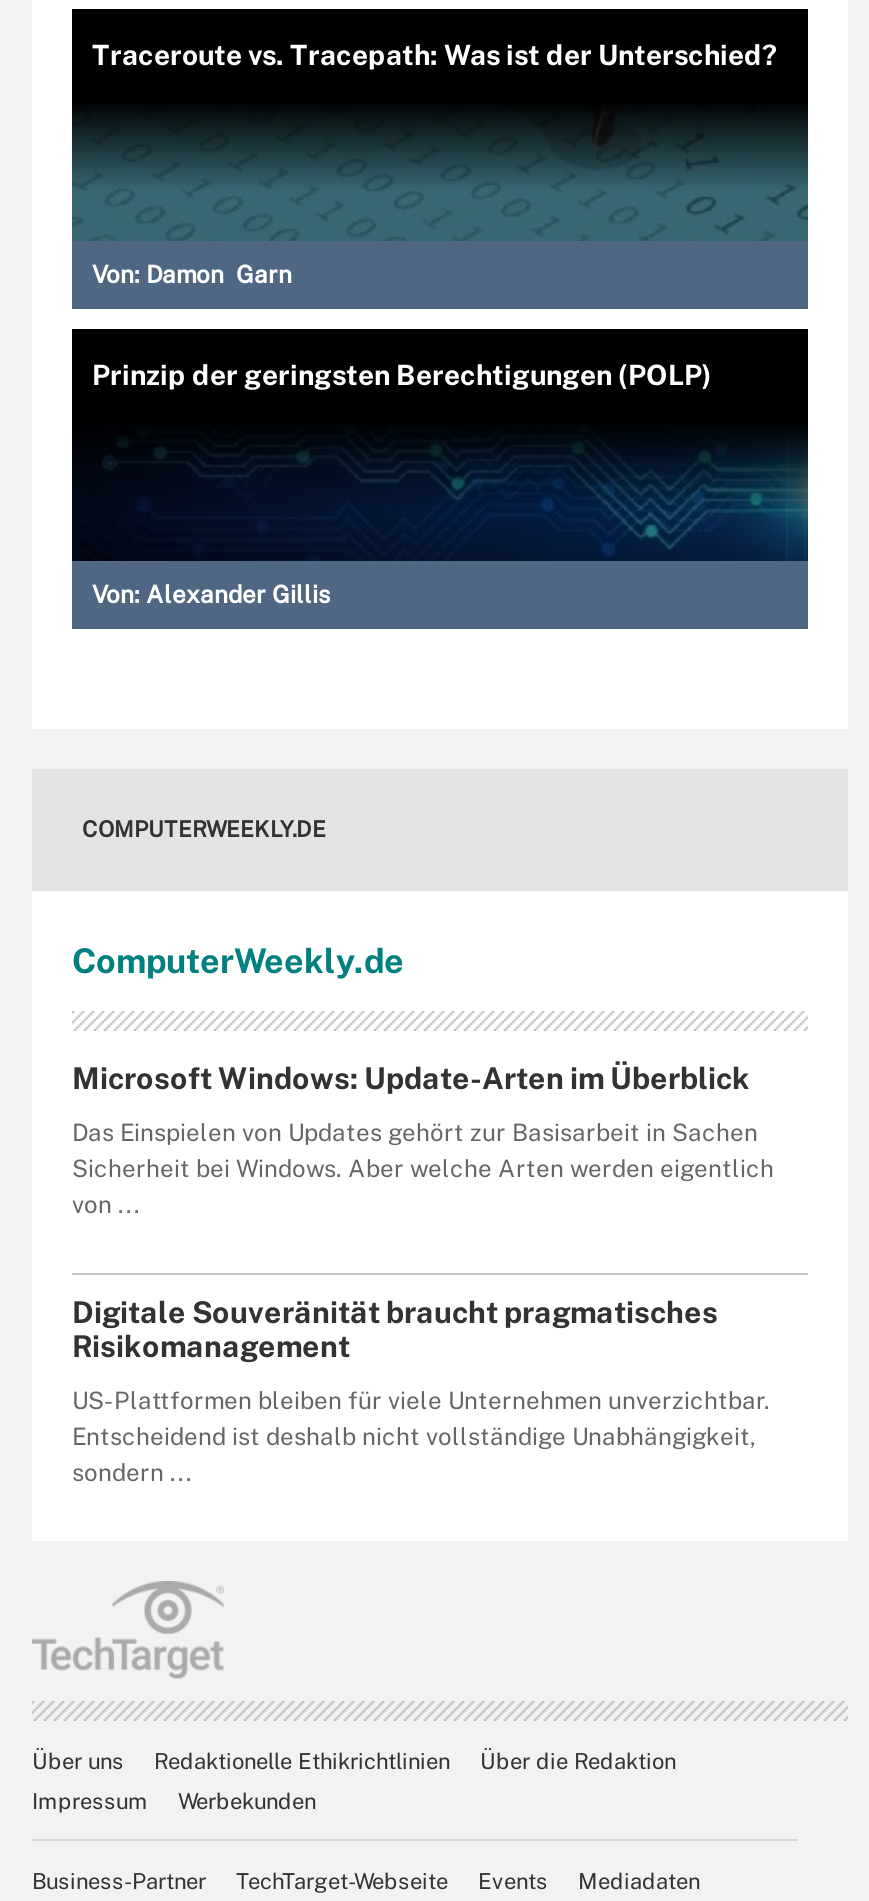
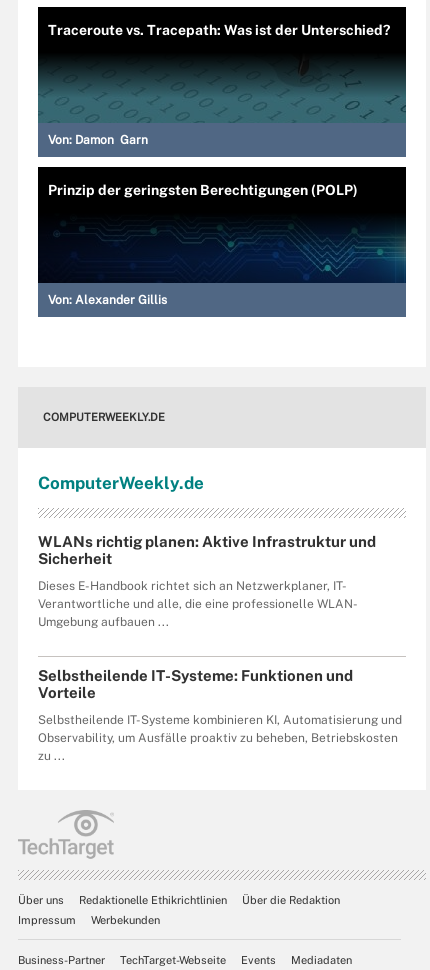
- Microsoft Windows: Update-Arten im Überblick
+ WLANs richtig planen: Aktive Infrastruktur und
+ Sicherheit

- Das Einspielen von Updates gehört zur Basisarbeit in Sachen
- Sicherheit bei Windows. Aber welche Arten werden eigentlich
- von ...
+ Dieses E-Handbook richtet sich an Netzwerkplaner, IT-
+ Verantwortliche und alle, die eine professionelle WLAN-
+ Umgebung aufbauen ...

- Digitale Souveränität braucht pragmatisches
- Risikomanagement
+ Selbstheilende IT-Systeme: Funktionen und
+ Vorteile

- US-Plattformen bleiben für viele Unternehmen unverzichtbar.
- Entscheidend ist deshalb nicht vollständige Unabhängigkeit,
- sondern ...
+ Selbstheilende IT-Systeme kombinieren KI, Automatisierung und
+ Observability, um Ausfälle proaktiv zu beheben, Betriebskosten
+ zu ...
